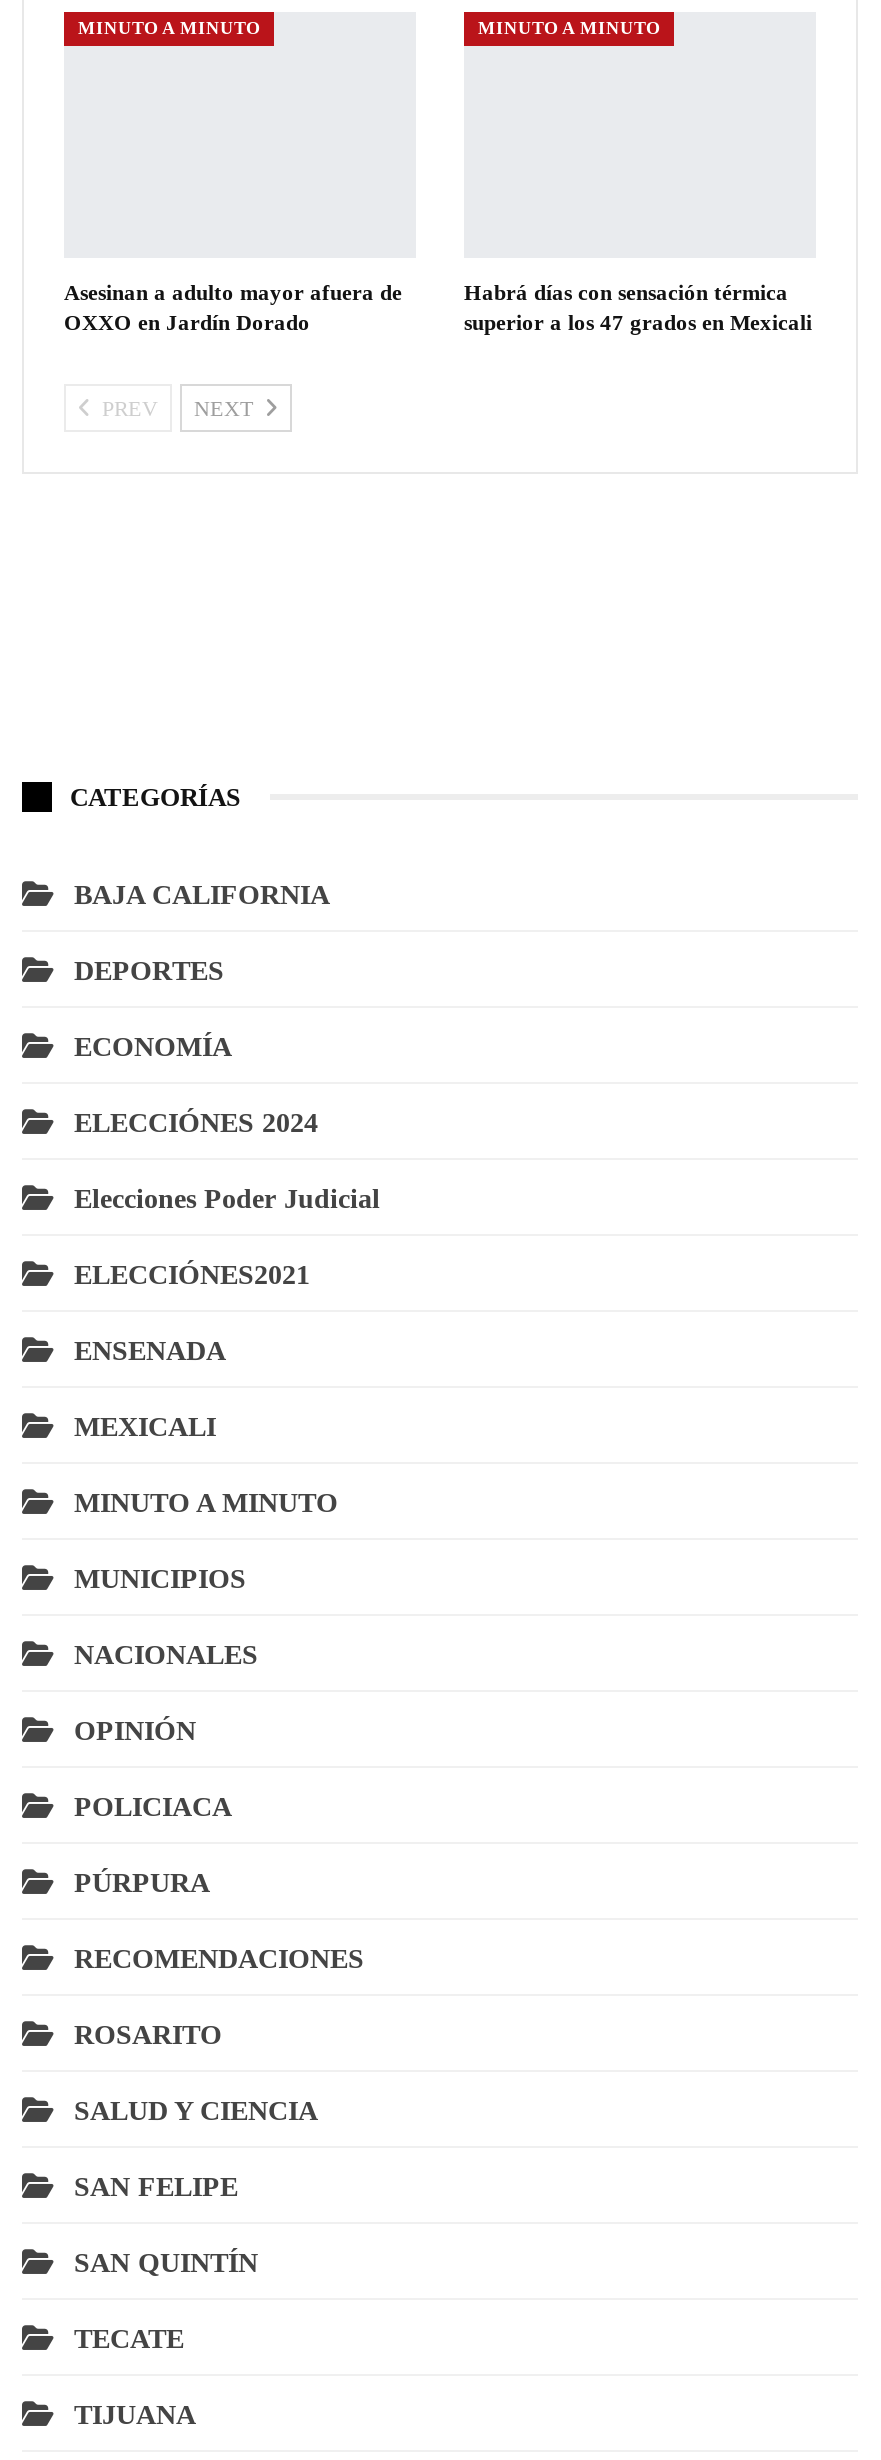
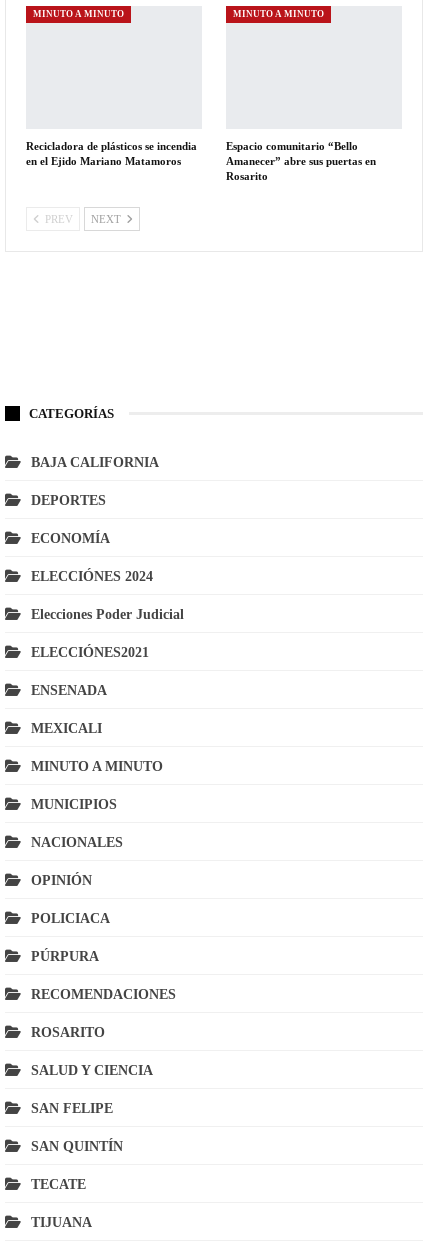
- Asesinan a adulto mayor afuera de
- OXXO en Jardín Dorado
+ Recicladora de plásticos se incendia
+ en el Ejido Mariano Matamoros

- Habrá días con sensación térmica
- superior a los 47 grados en Mexicali
+ Espacio comunitario “Bello
+ Amanecer” abre sus puertas en
+ Rosarito
